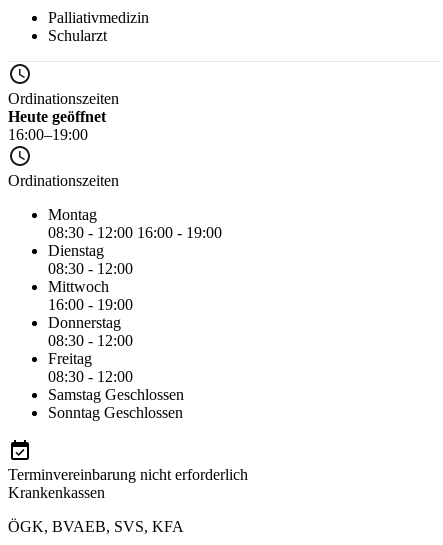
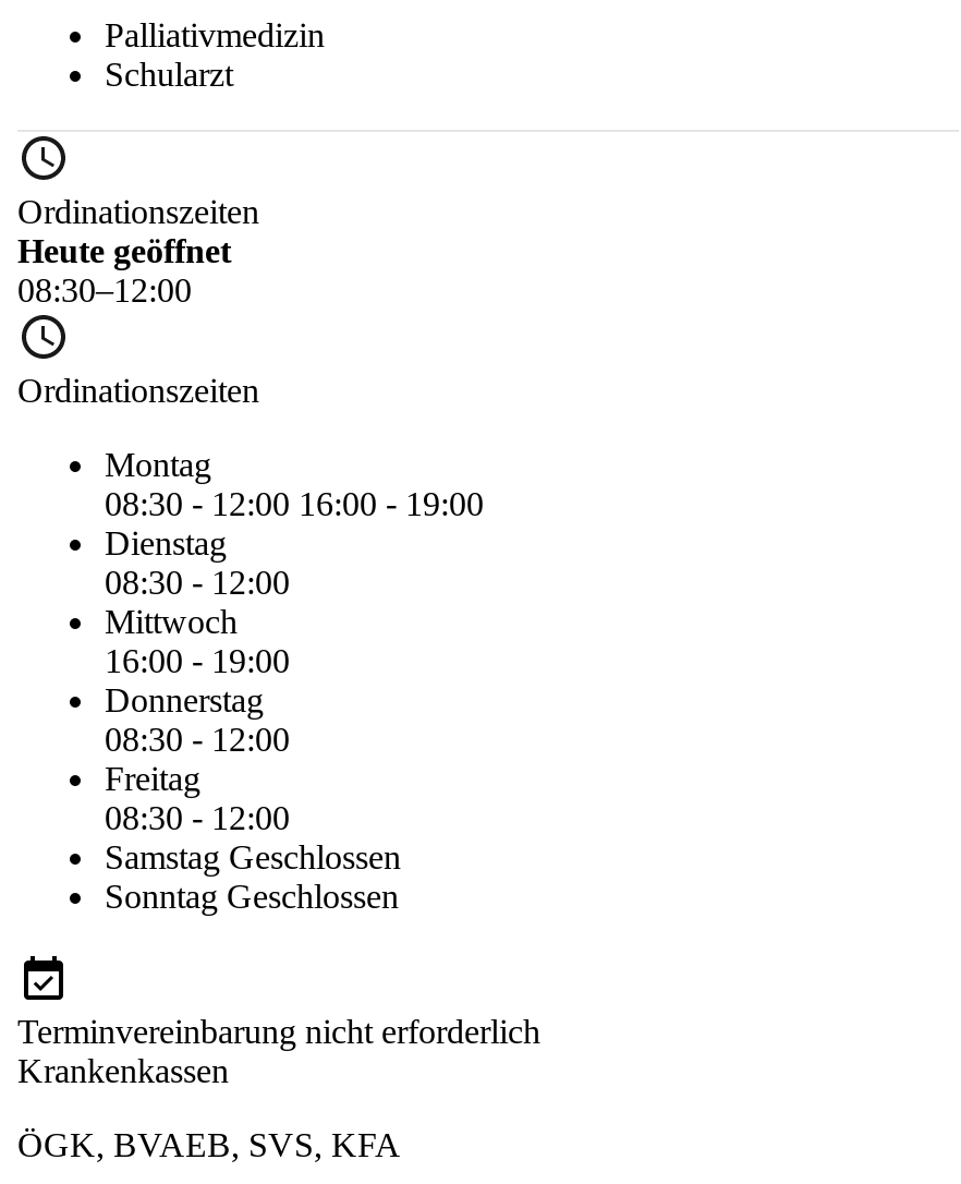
- 16:00–19:00
+ 08:30–12:00
